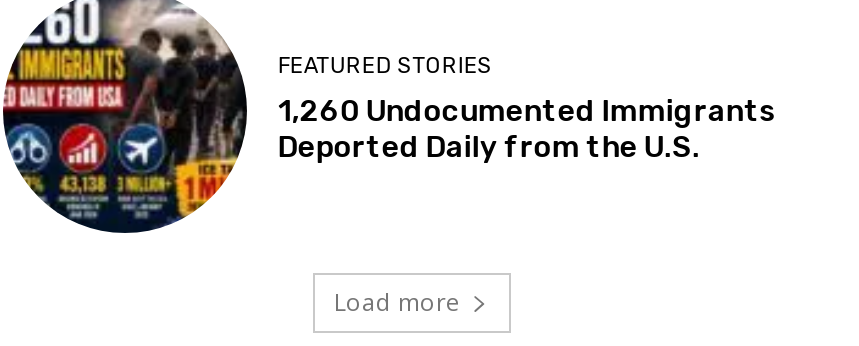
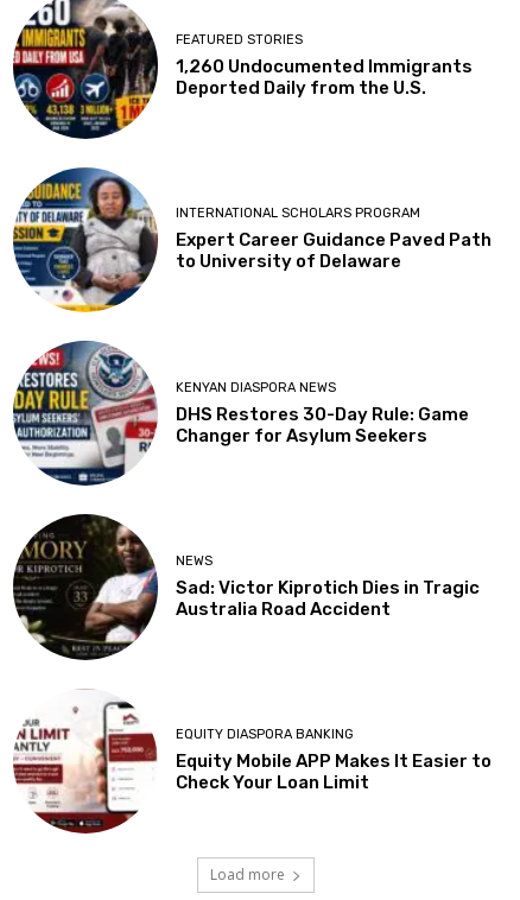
+ [image]
+ INTERNATIONAL SCHOLARS PROGRAM
+ Expert Career Guidance Paved Path
+ to University of Delaware

+ [image]
+ KENYAN DIASPORA NEWS
+ DHS Restores 30-Day Rule: Game
+ Changer for Asylum Seekers

+ [image]
+ NEWS
+ Sad: Victor Kiprotich Dies in Tragic
+ Australia Road Accident

+ [image]
+ EQUITY DIASPORA BANKING
+ Equity Mobile APP Makes It Easier to
+ Check Your Loan Limit
